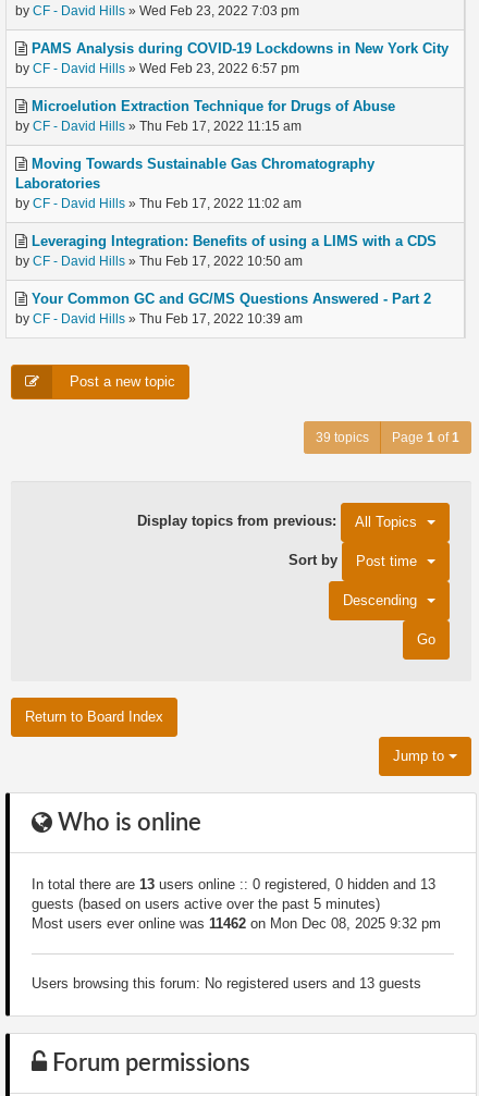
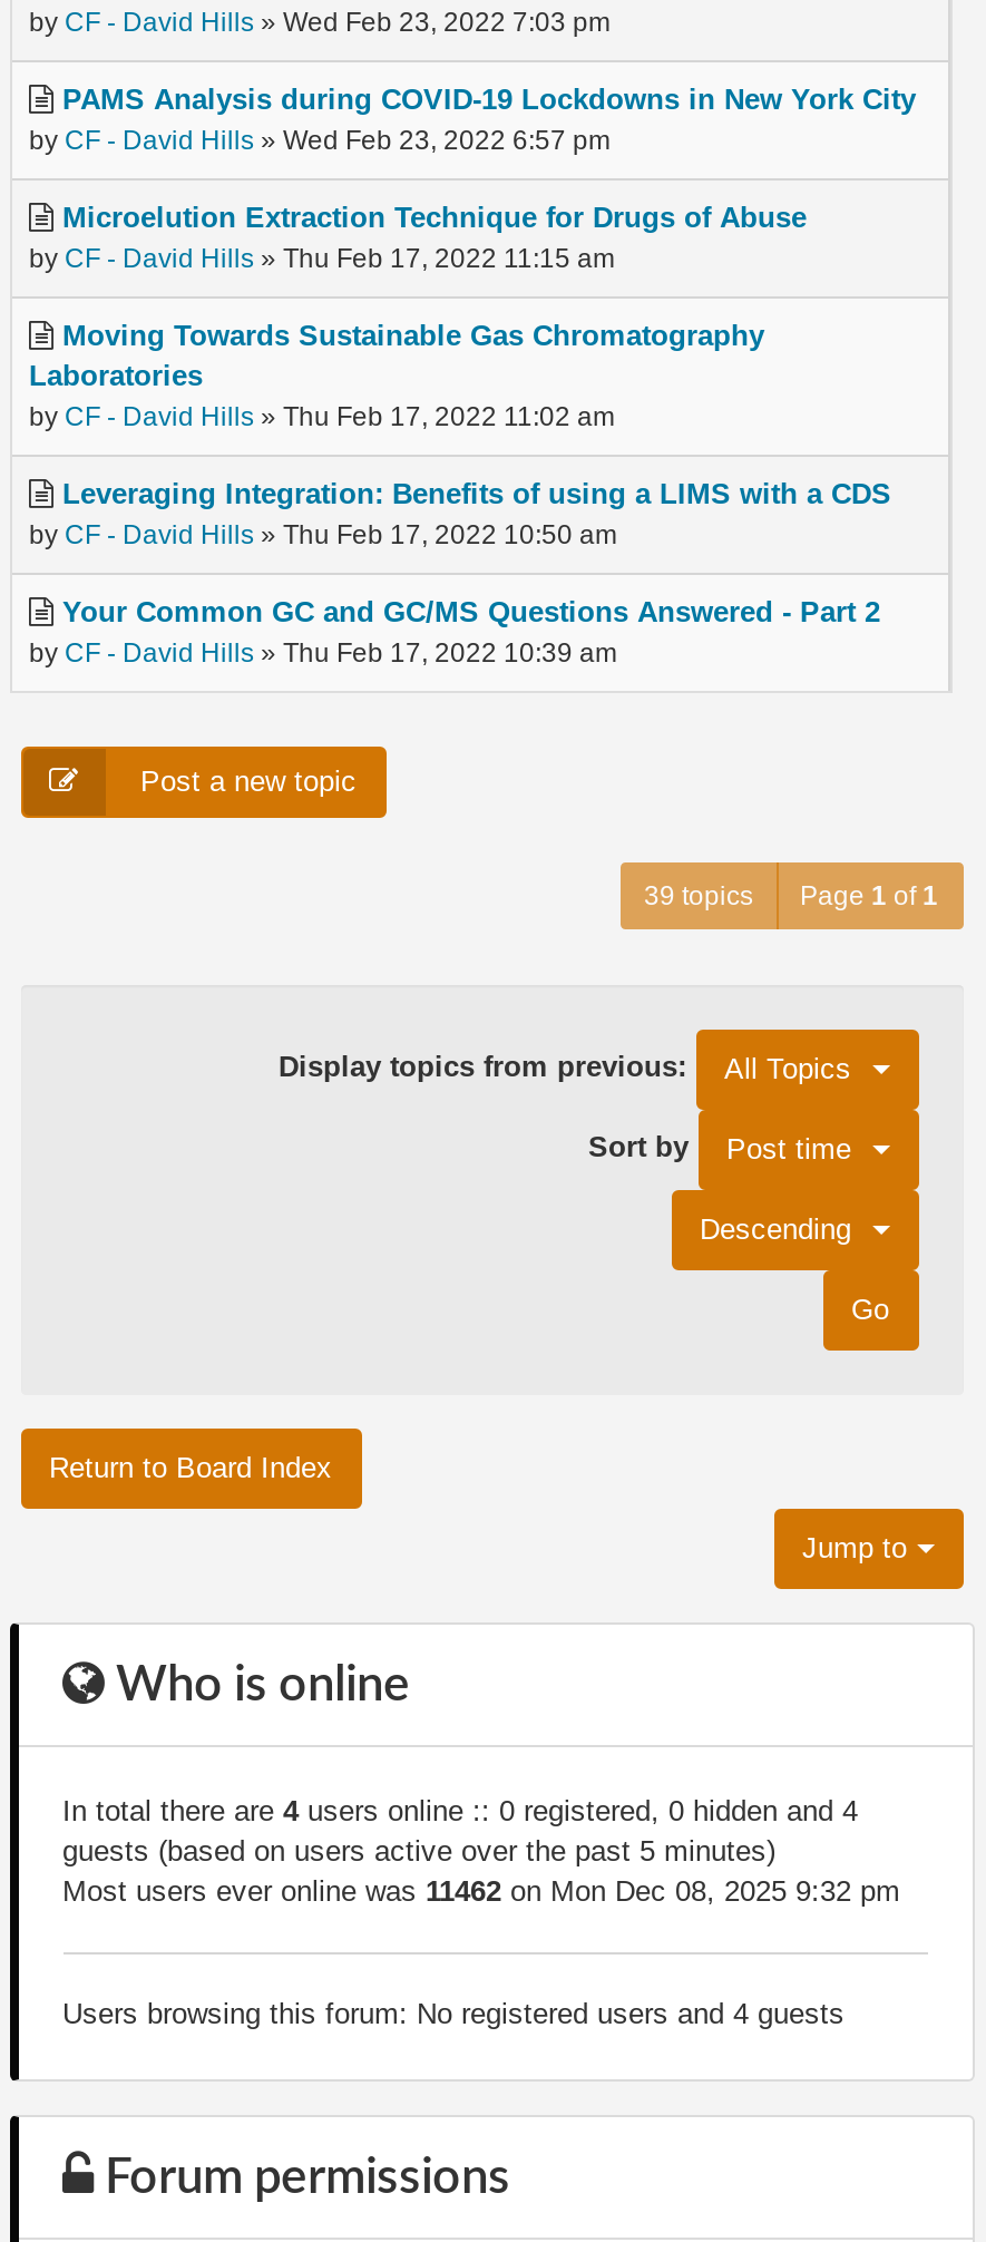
- In total there are 13 users online :: 0 registered, 0 hidden and 13
+ In total there are 4 users online :: 0 registered, 0 hidden and 4

- Users browsing this forum: No registered users and 13 guests
+ Users browsing this forum: No registered users and 4 guests
